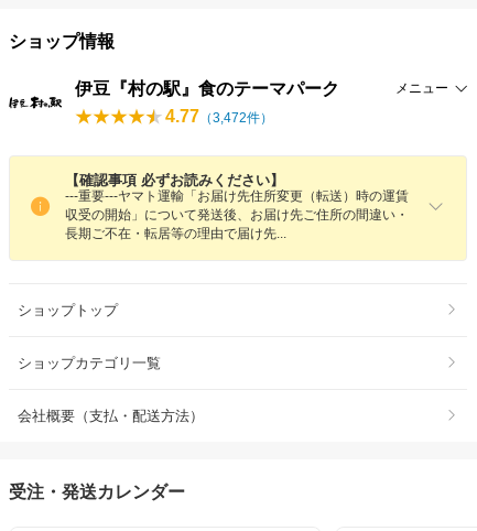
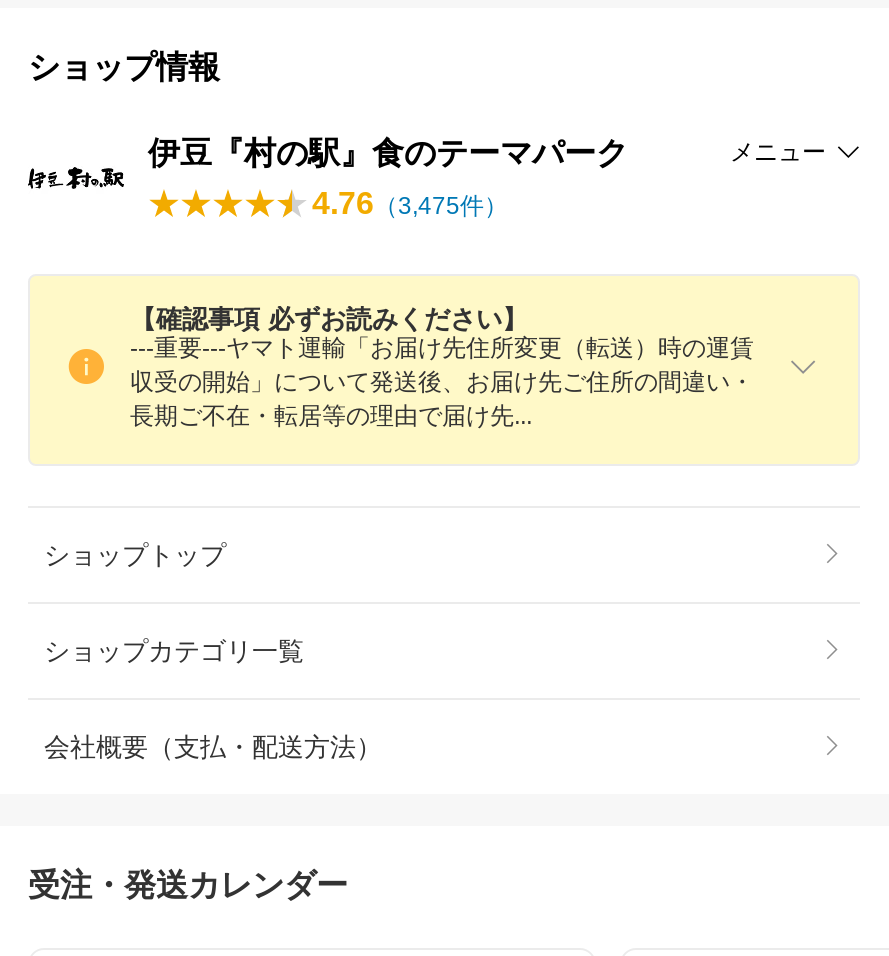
- 4.77（3,472件）
+ 4.76（3,475件）
